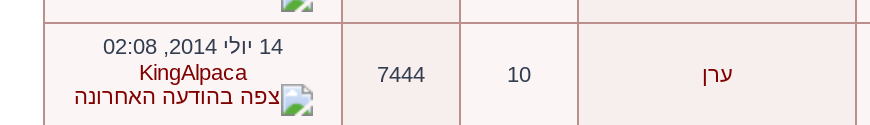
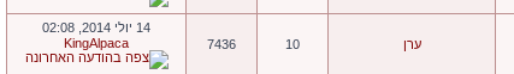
- 7444
+ 7436
